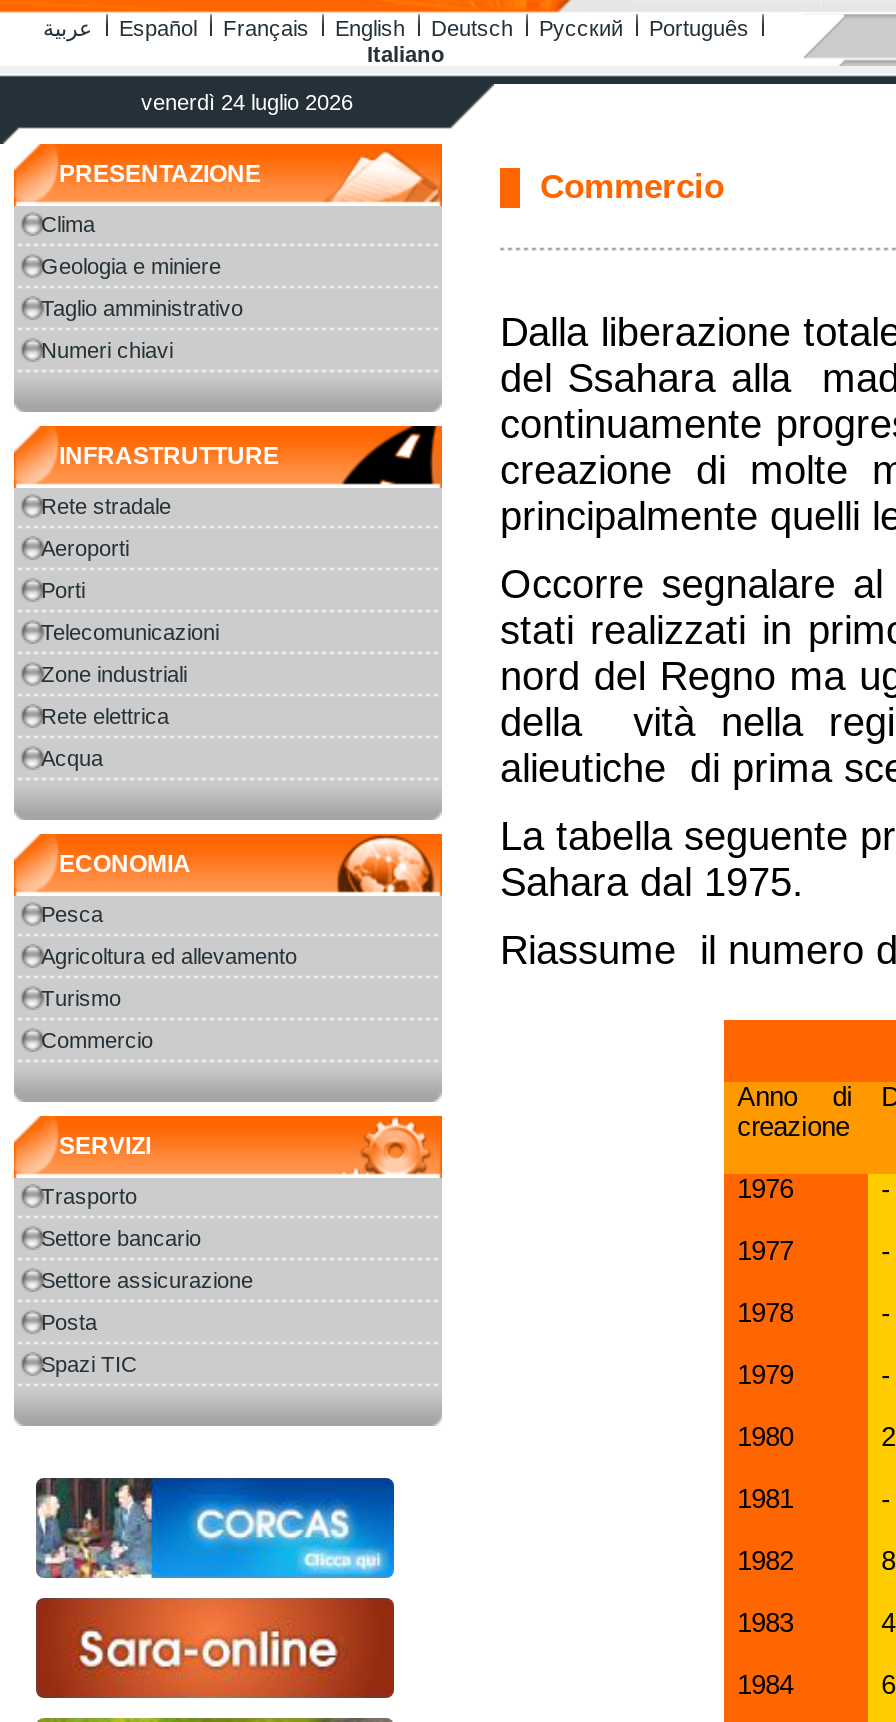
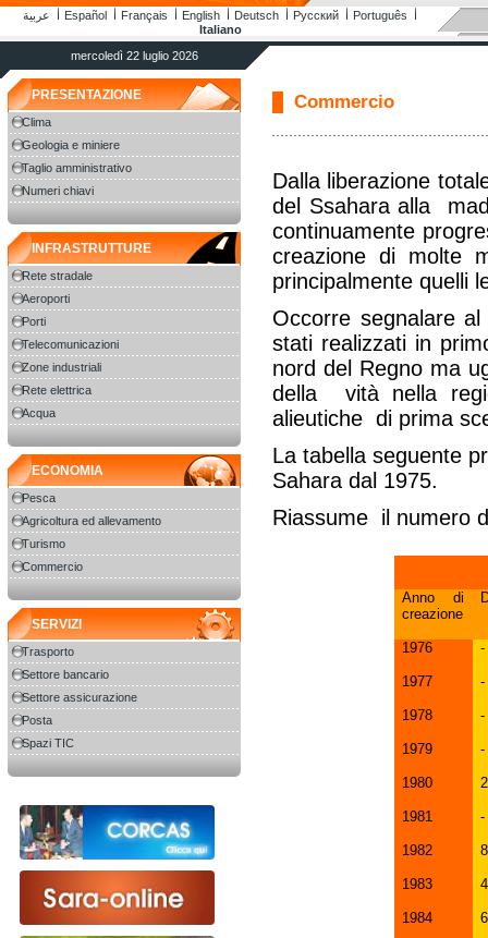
- venerdì 24 luglio 2026
+ mercoledì 22 luglio 2026
